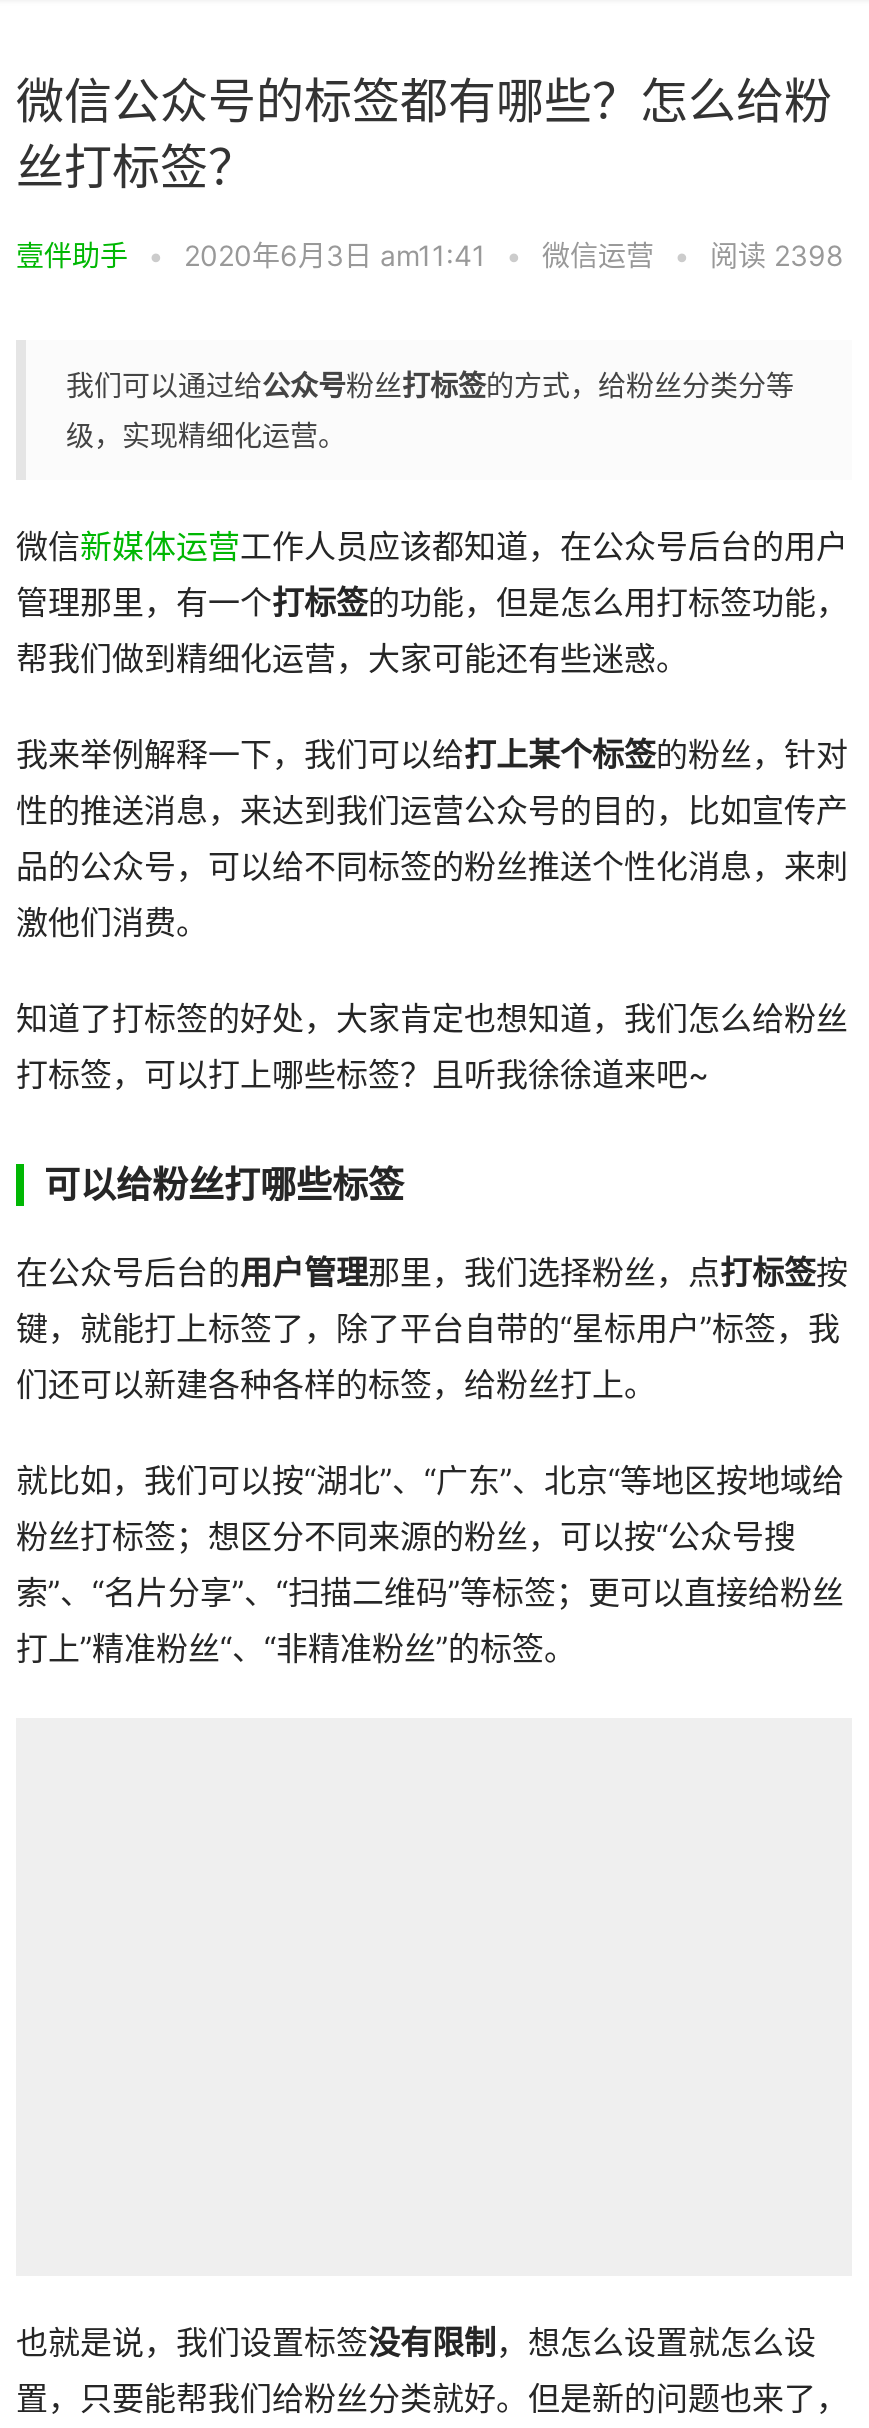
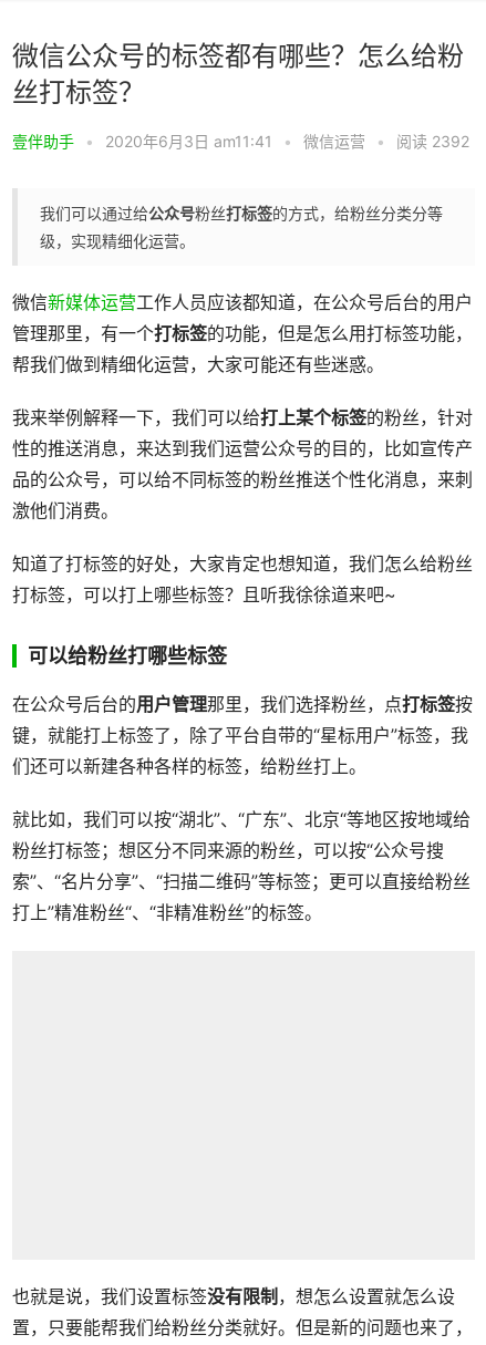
- 壹伴助手 • 2020年6月3日 am11:41 • 微信运营 • 阅读 2398
+ 壹伴助手 • 2020年6月3日 am11:41 • 微信运营 • 阅读 2392
